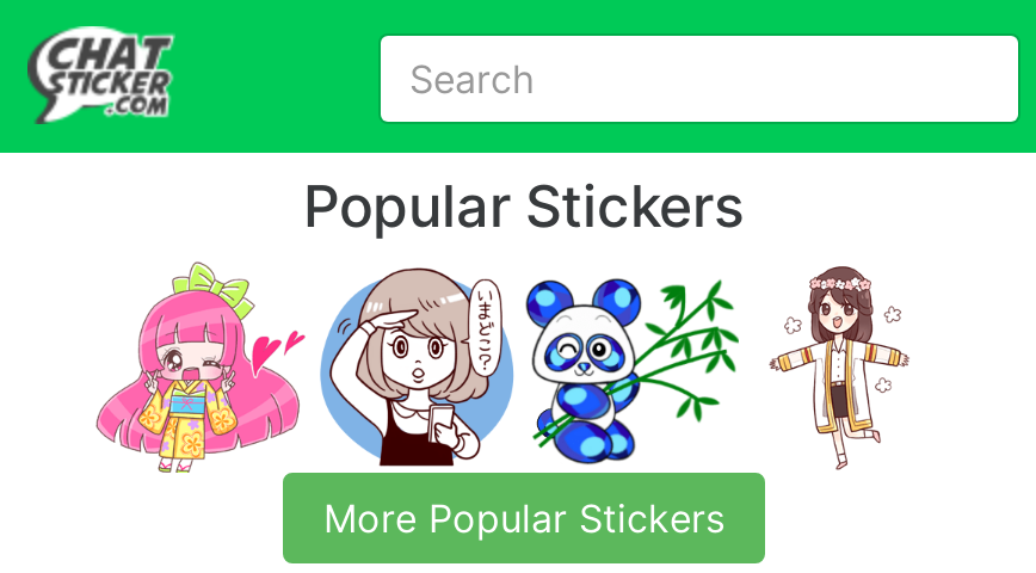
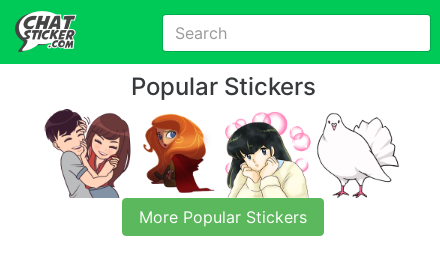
- [image]
+ [image]
